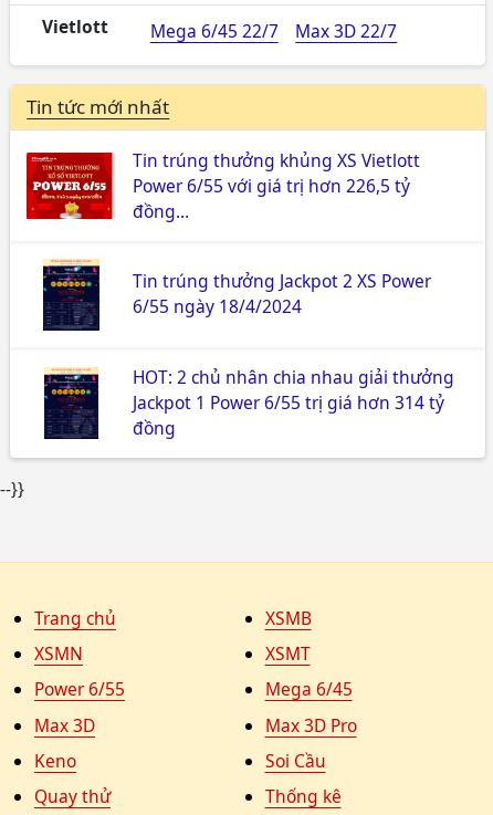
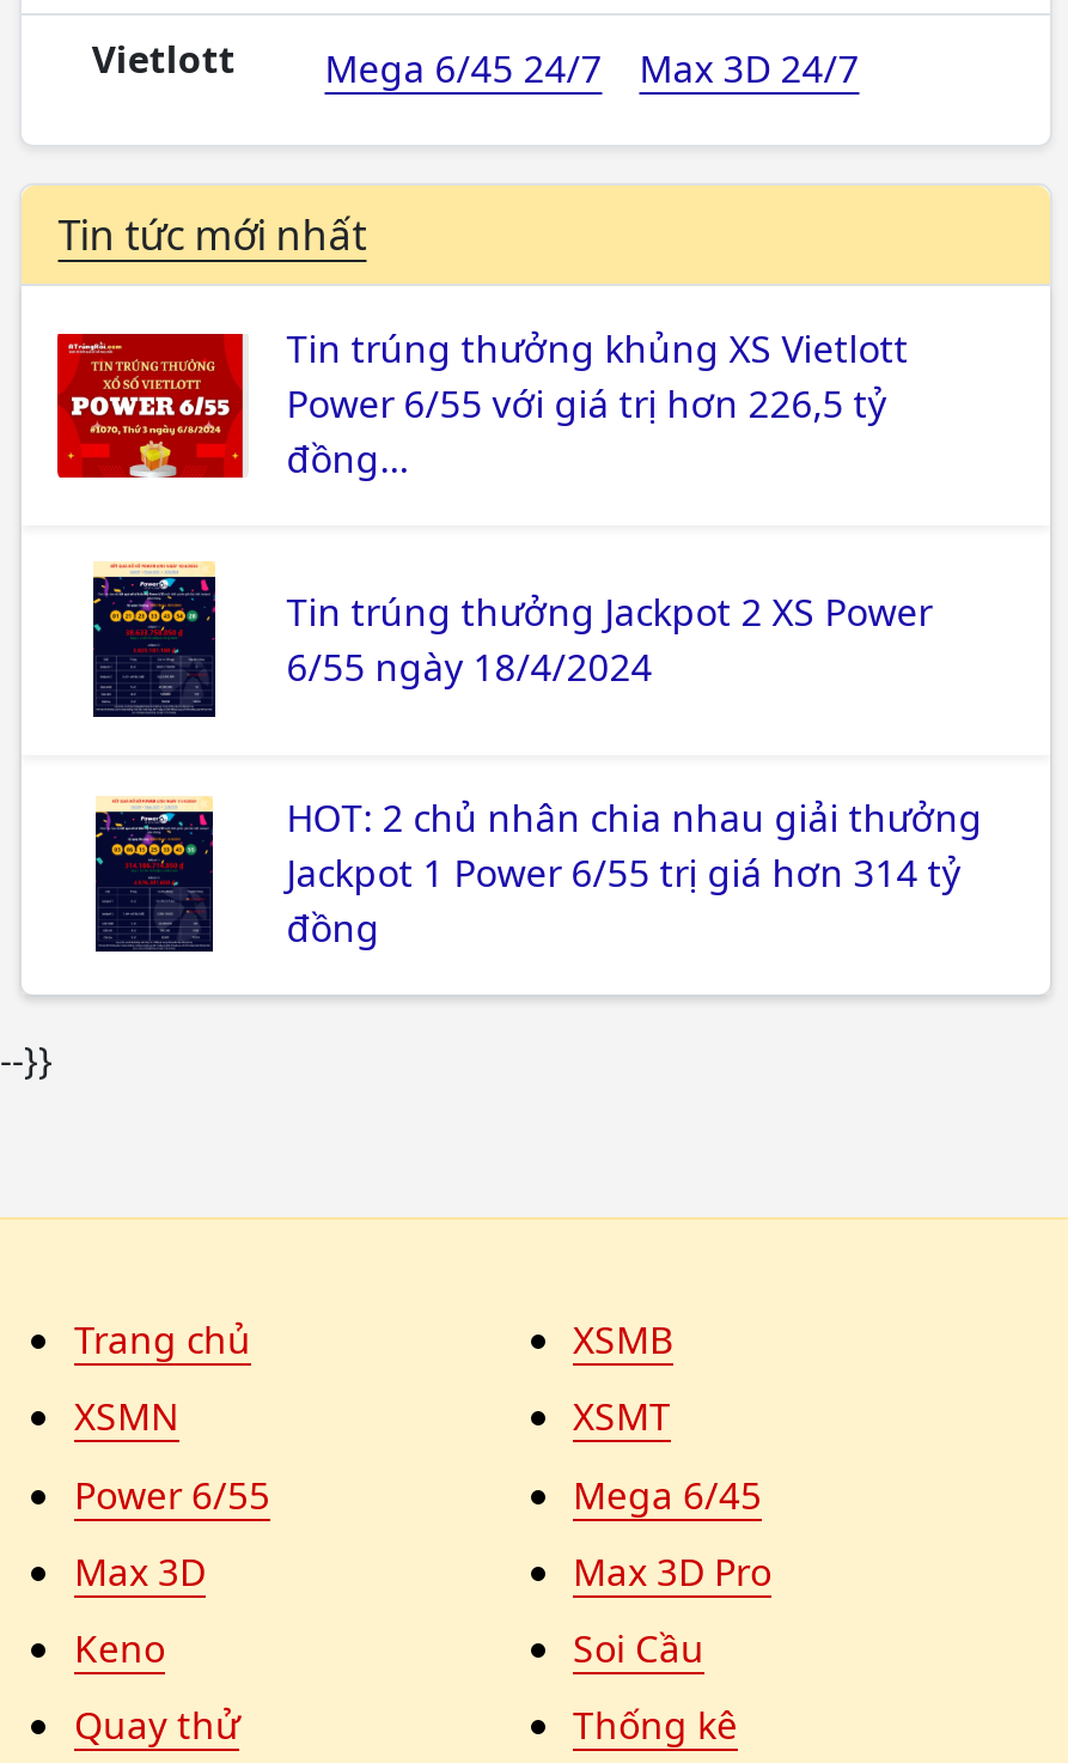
- Mega 6/45 22/7
+ Mega 6/45 24/7

- Max 3D 22/7
+ Max 3D 24/7
